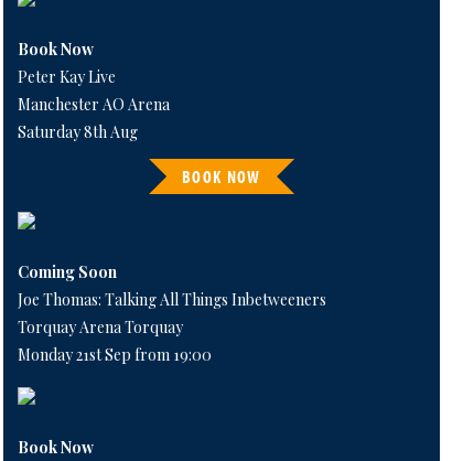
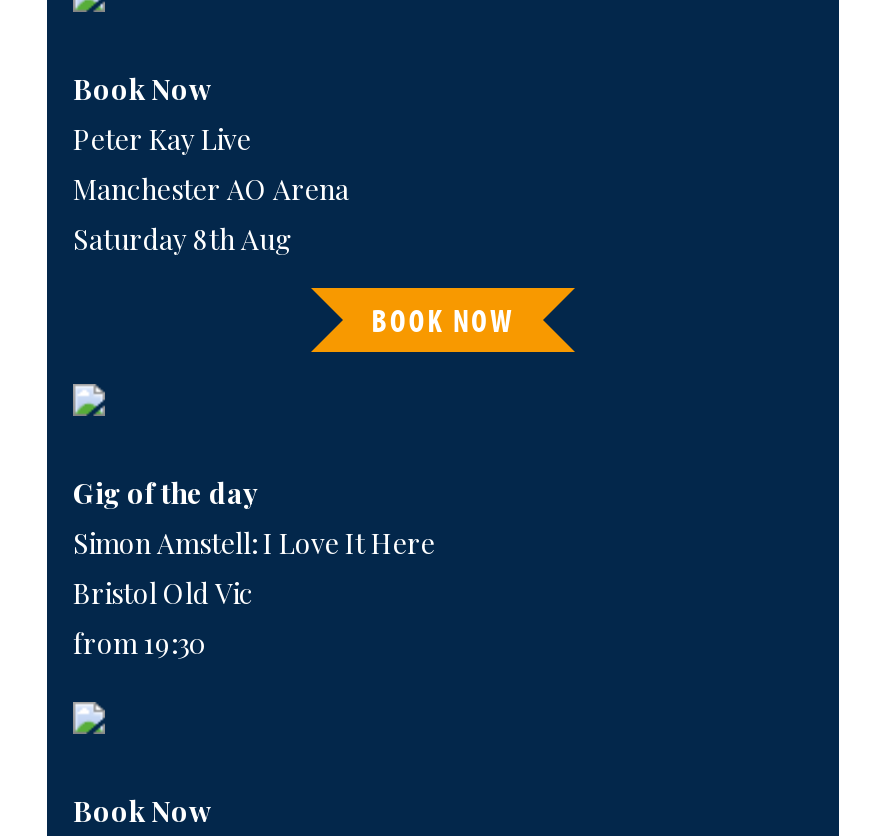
- Coming Soon
- Joe Thomas: Talking All Things Inbetweeners
- Torquay Arena Torquay
- Monday 21st Sep from 19:00
+ Gig of the day
+ Simon Amstell: I Love It Here
+ Bristol Old Vic
+ from 19:30
